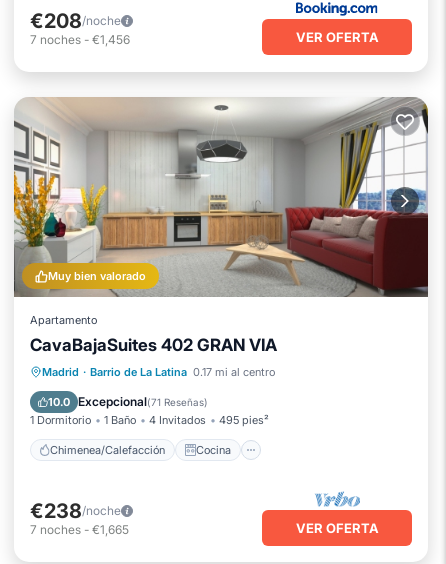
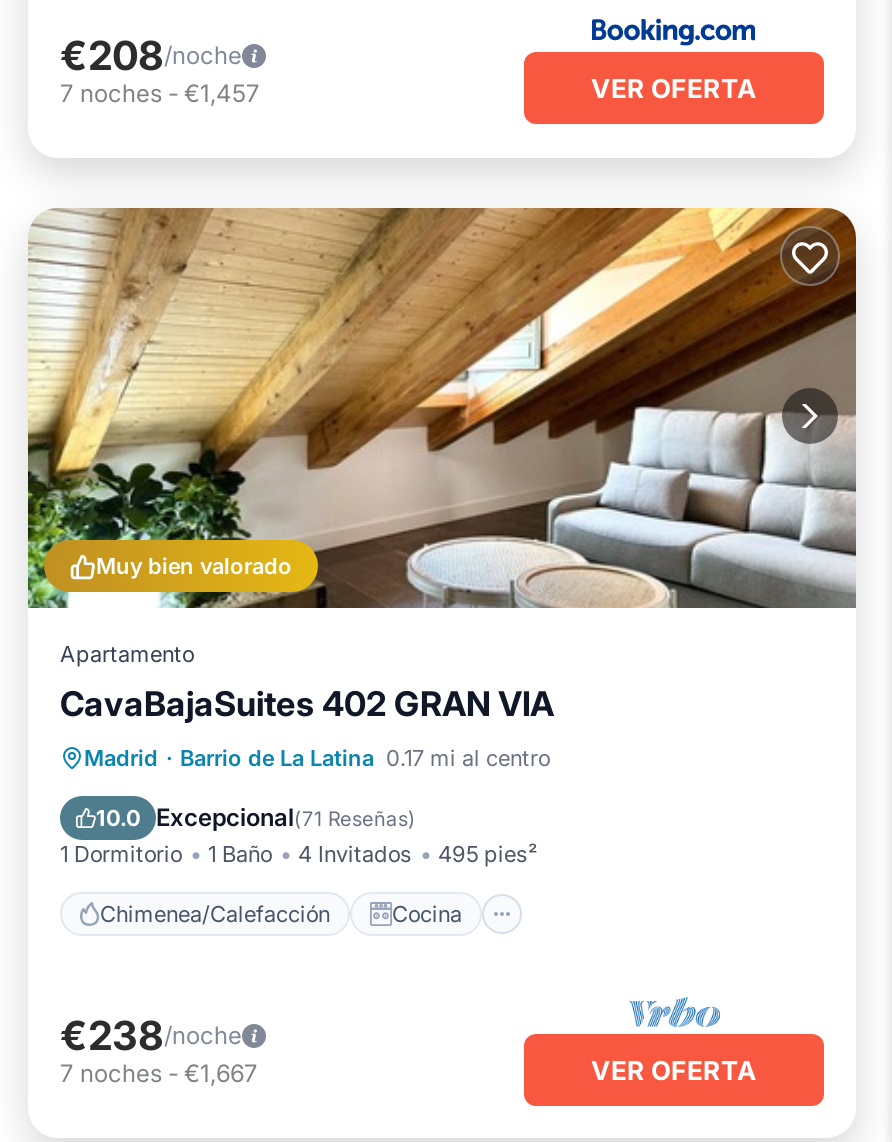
- 7 noches - €1,456
+ 7 noches - €1,457

- [image]
+ [image]

- 7 noches - €1,665
+ 7 noches - €1,667
